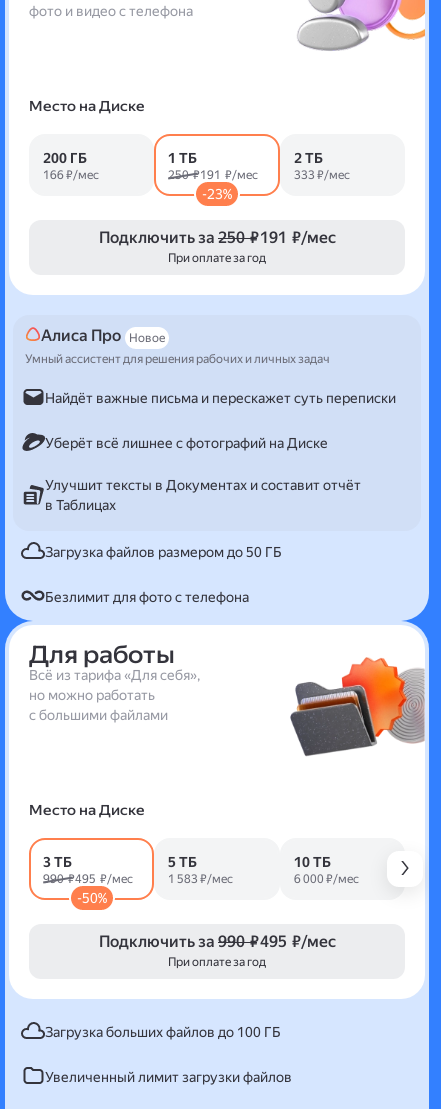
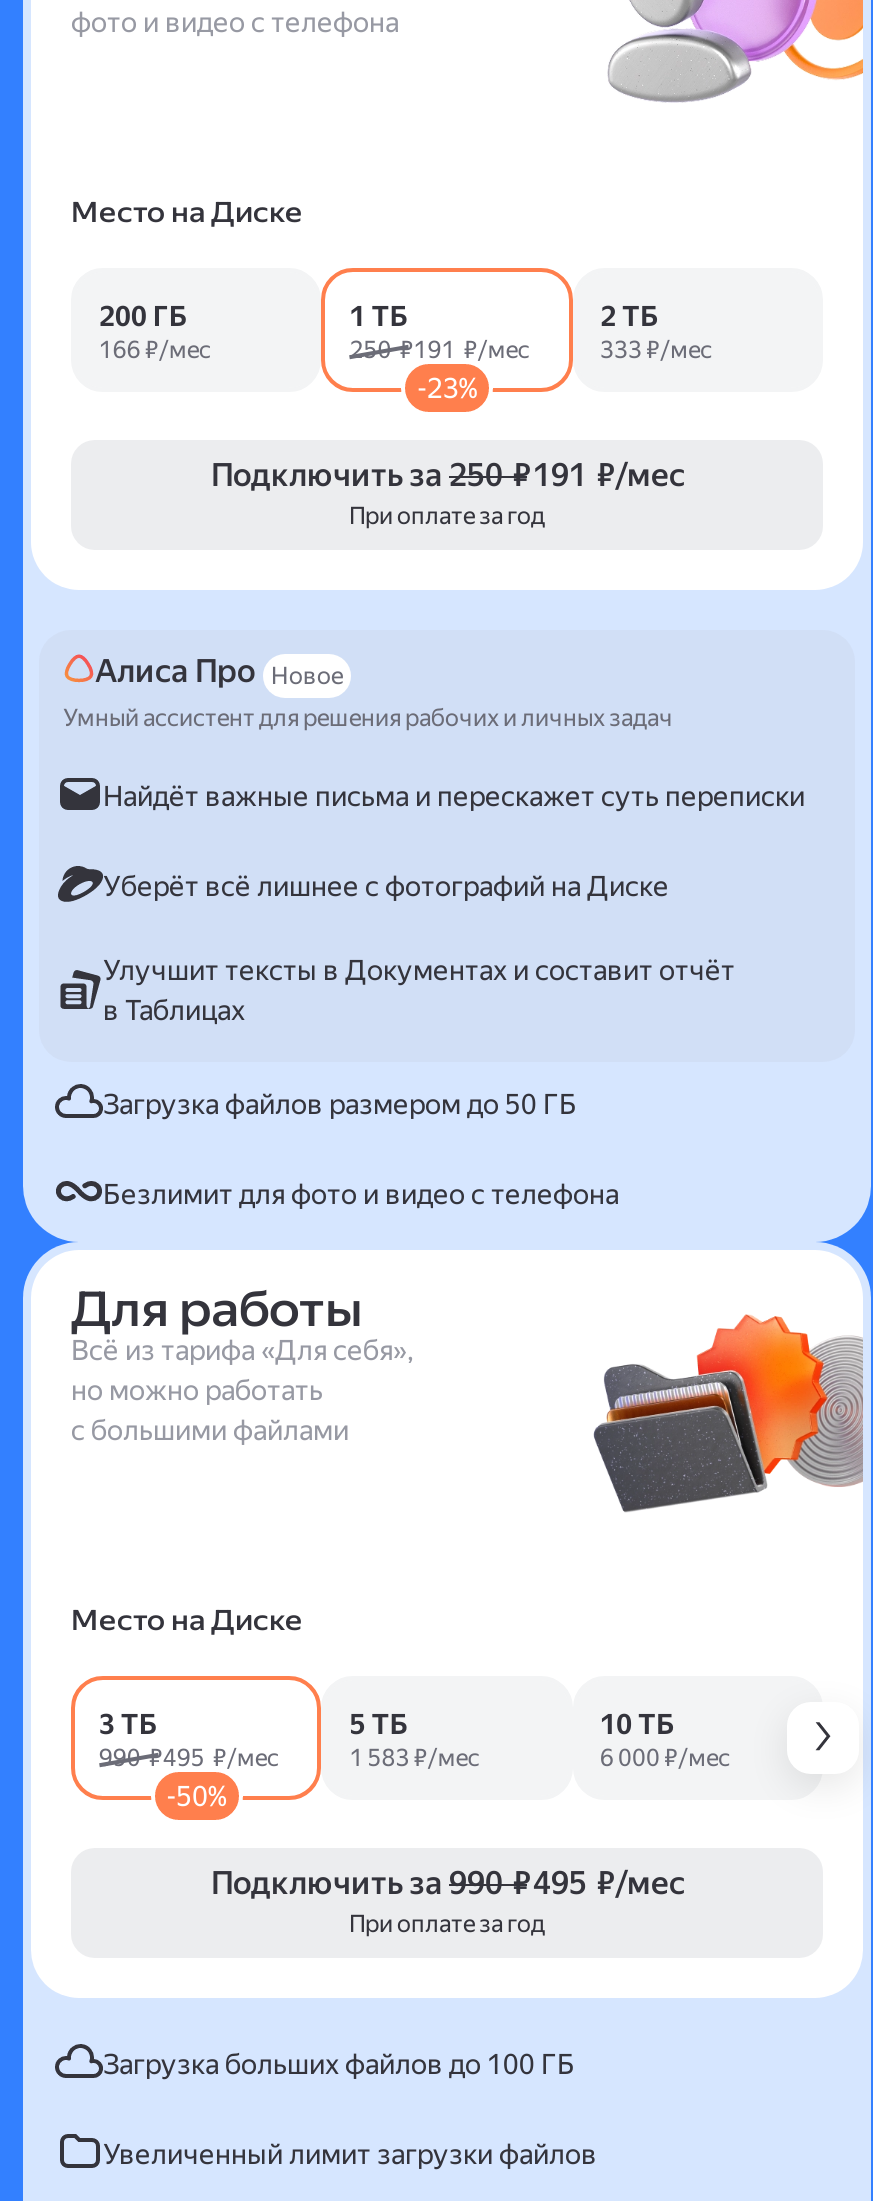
- Безлимит для фото с телефона
+ Безлимит для фото и видео с телефона
